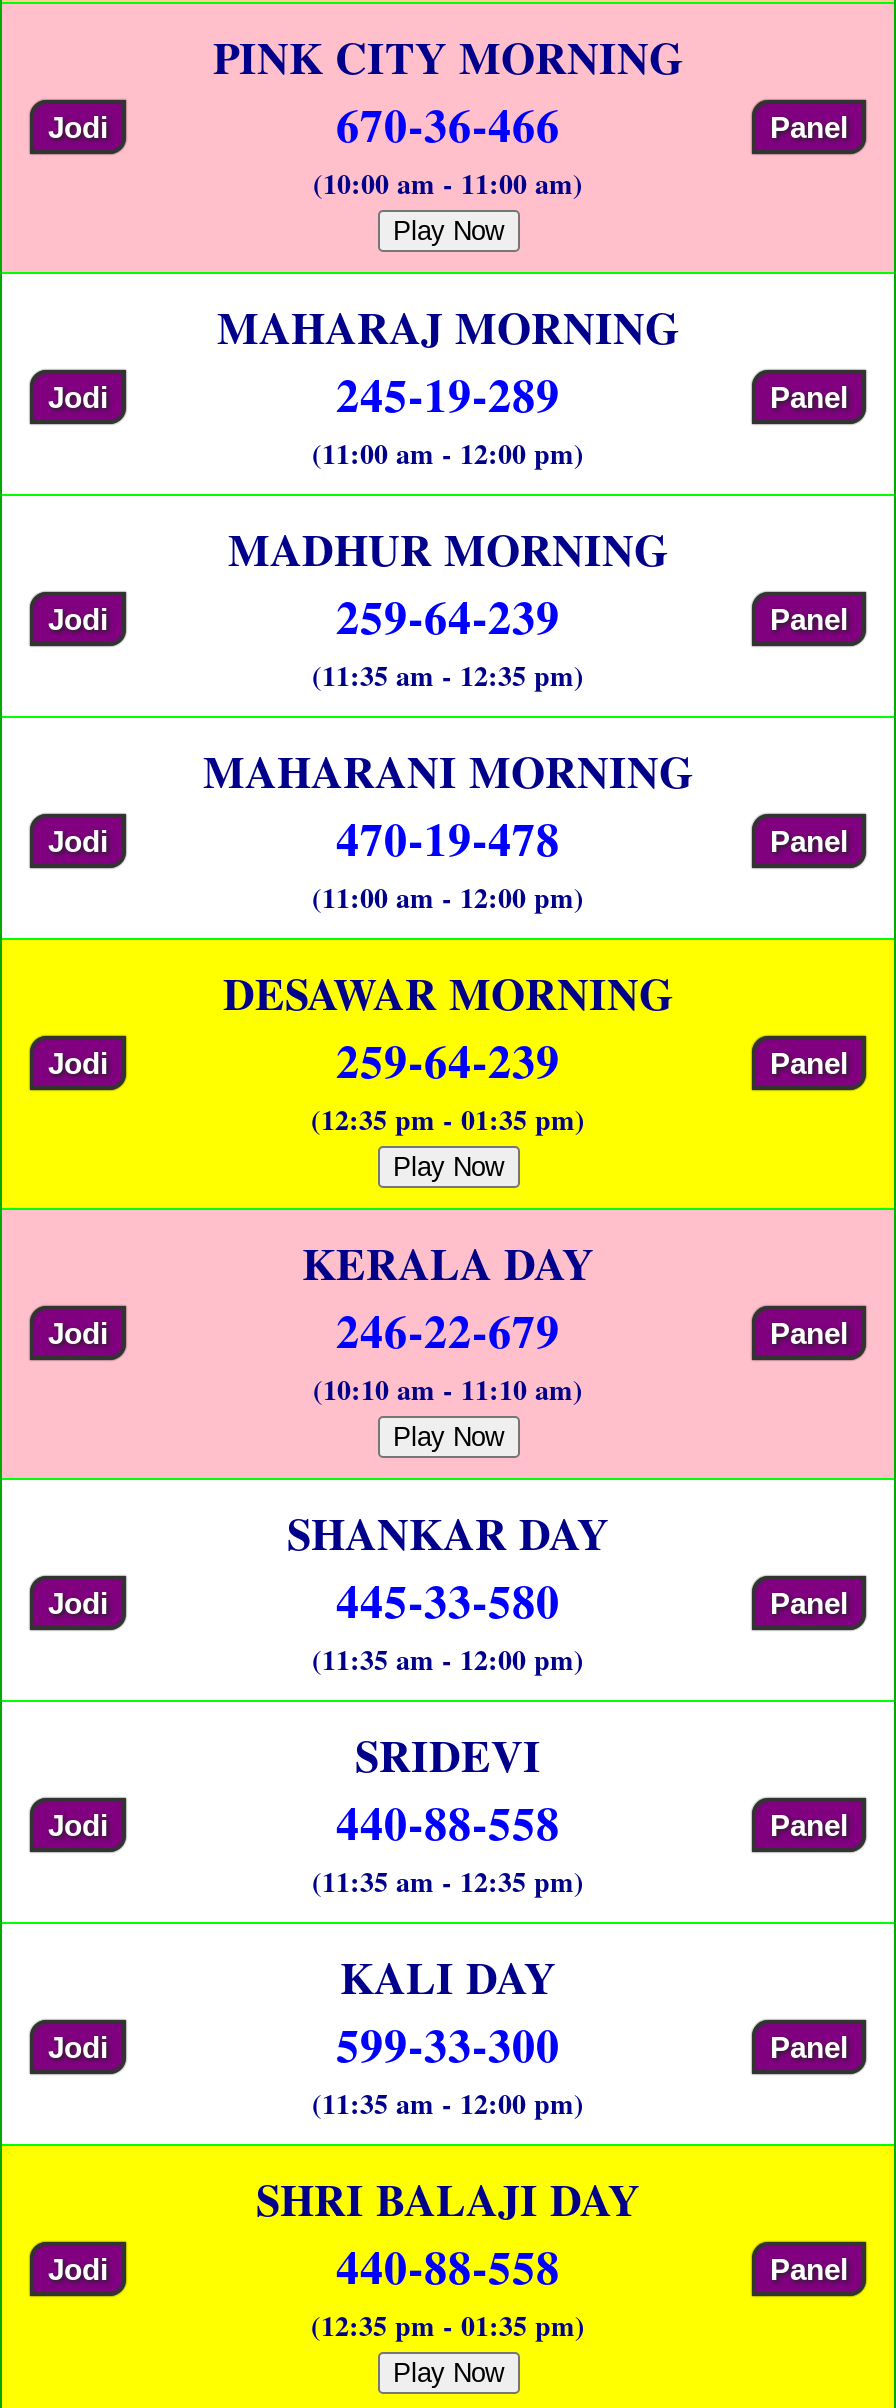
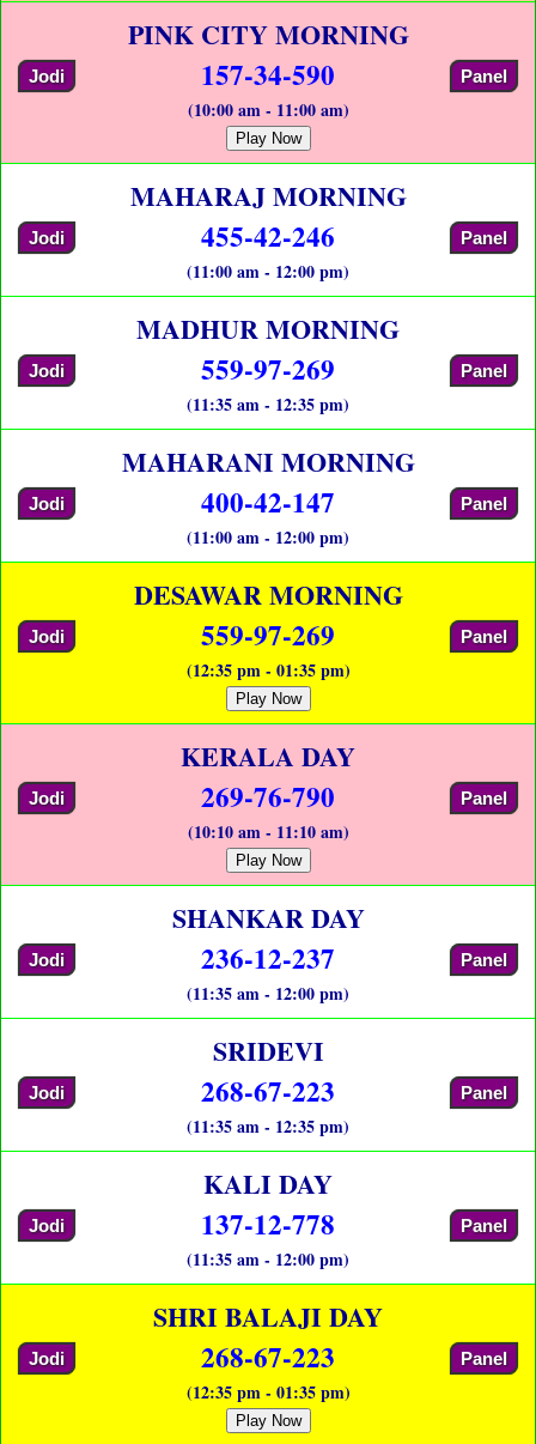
- 670-36-466
+ 157-34-590

- 245-19-289
+ 455-42-246

- 259-64-239
+ 559-97-269

- 470-19-478
+ 400-42-147

- 259-64-239
+ 559-97-269

- 246-22-679
+ 269-76-790

- 445-33-580
+ 236-12-237

- 440-88-558
+ 268-67-223

- 599-33-300
+ 137-12-778

- 440-88-558
+ 268-67-223
